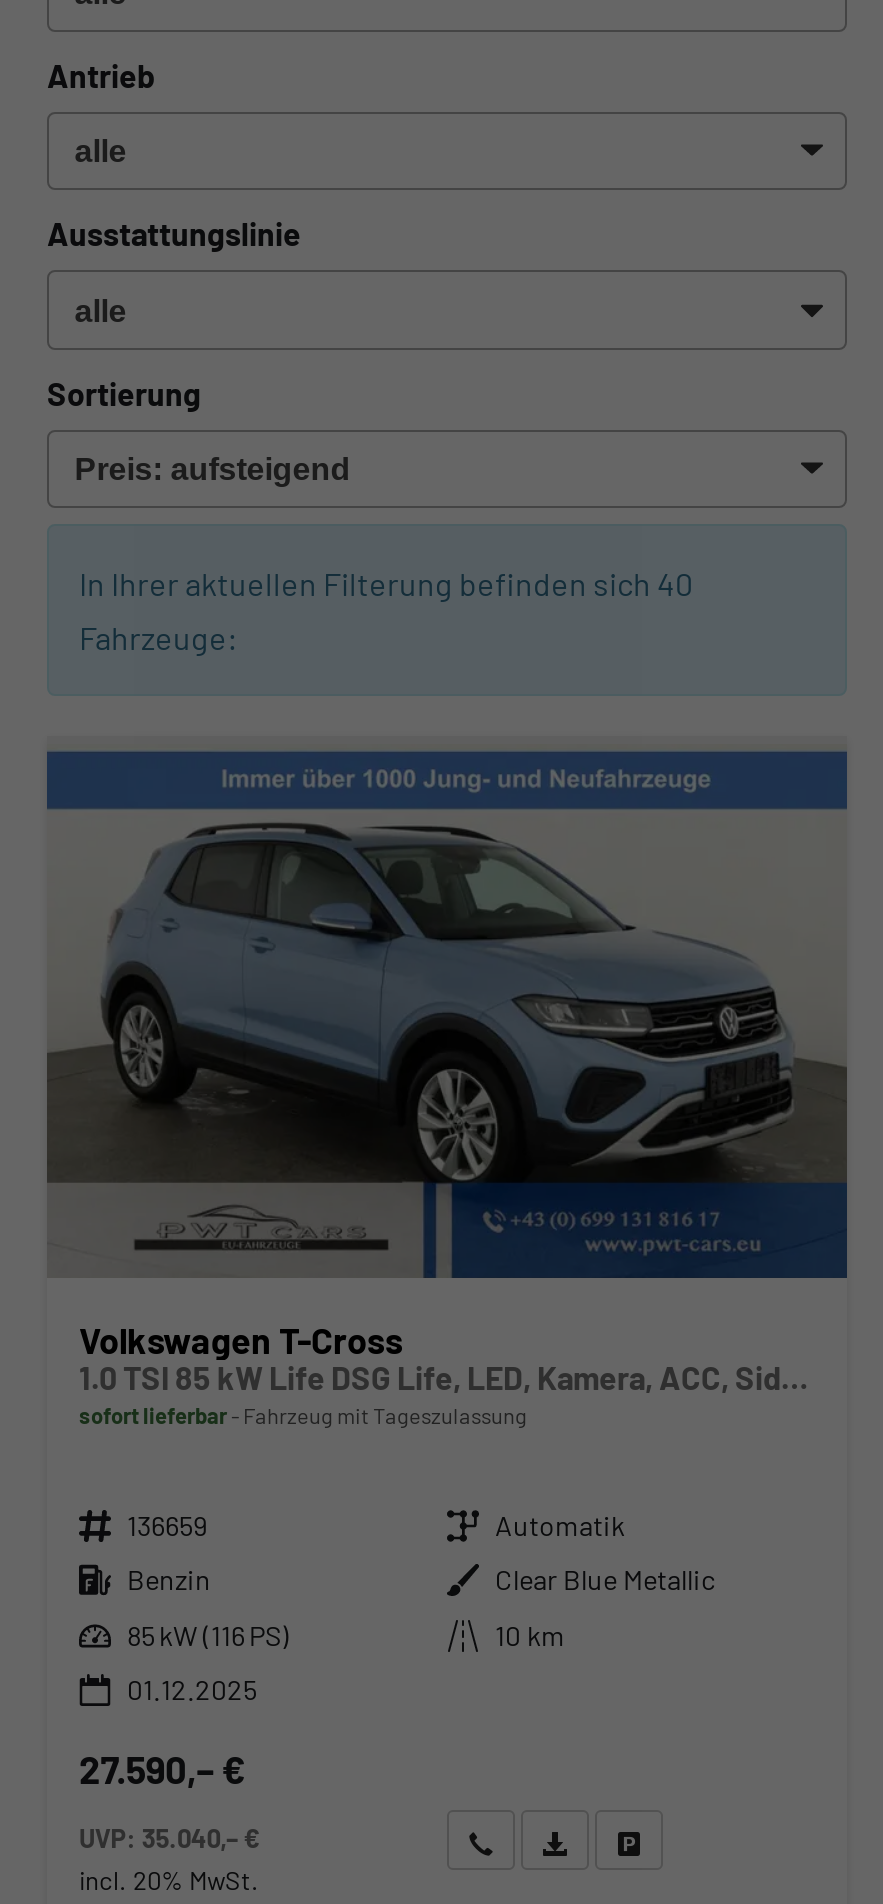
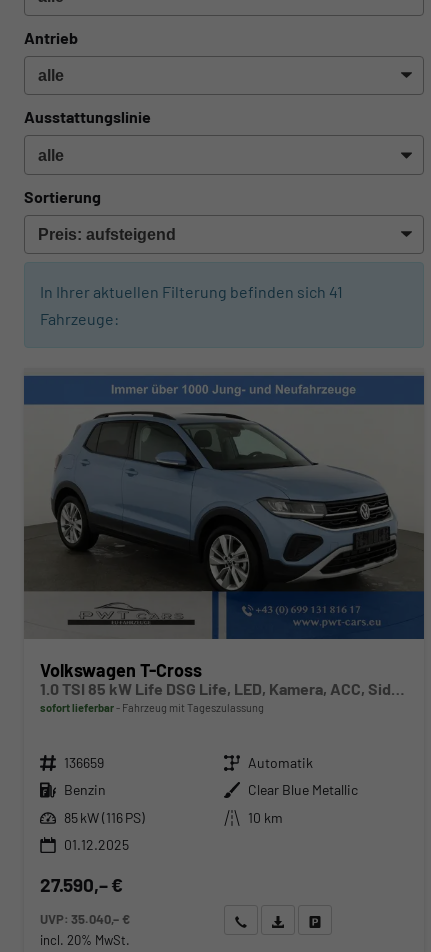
- In Ihrer aktuellen Filterung befinden sich 40
+ In Ihrer aktuellen Filterung befinden sich 41
